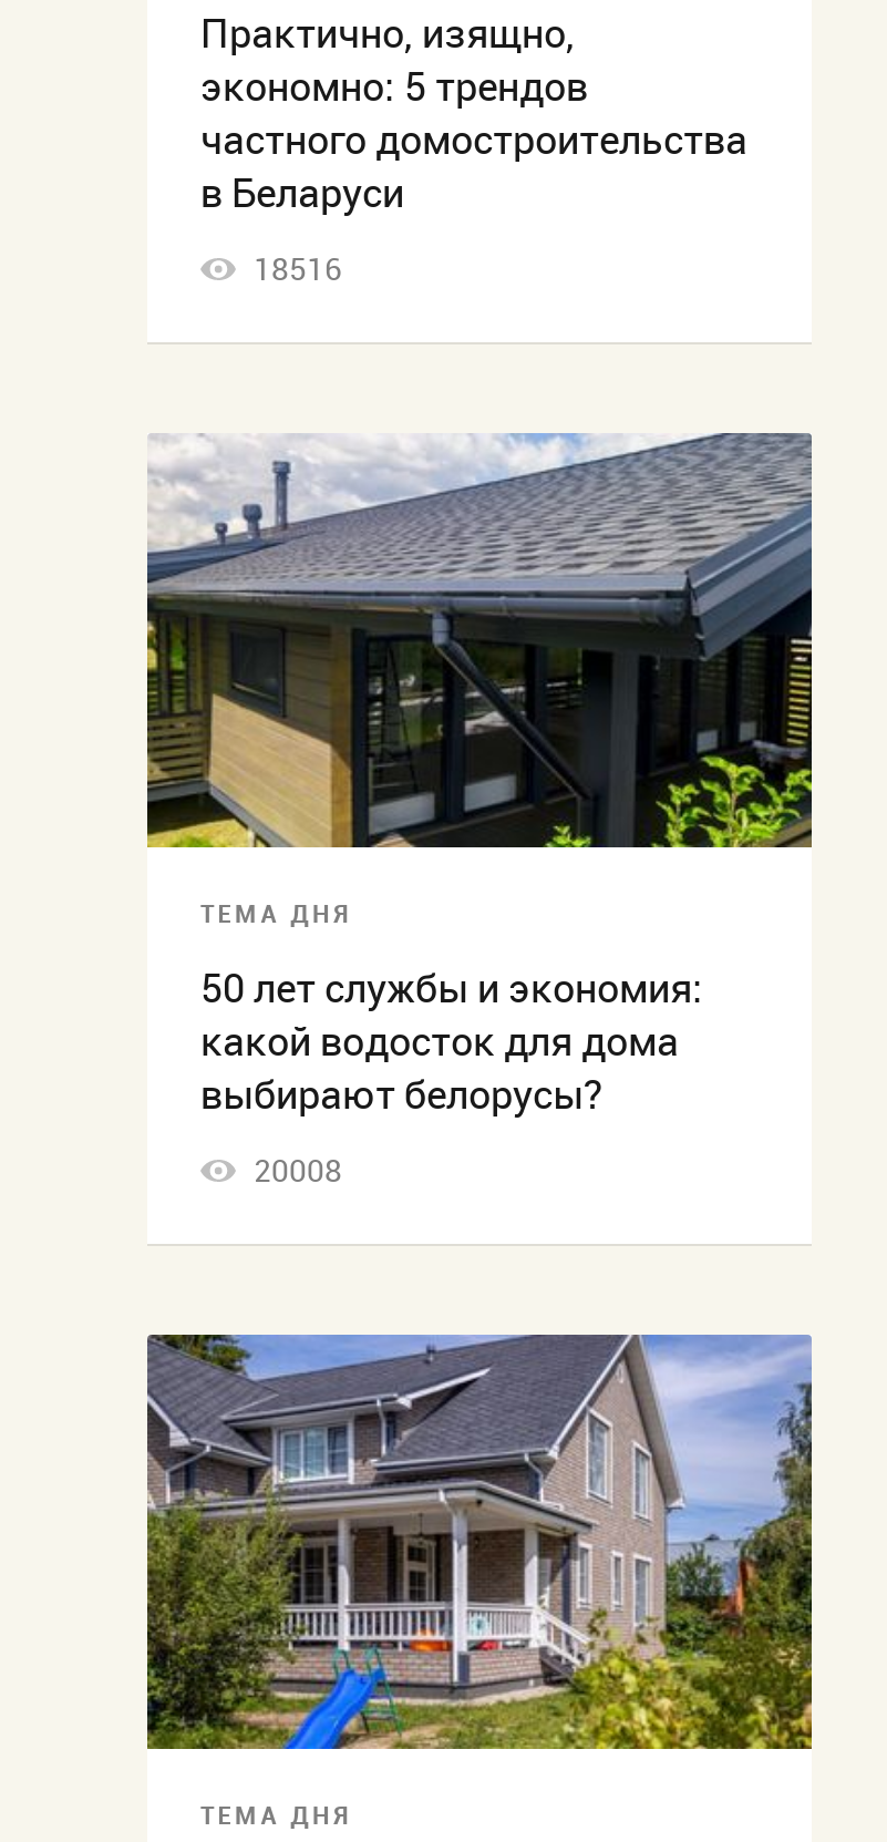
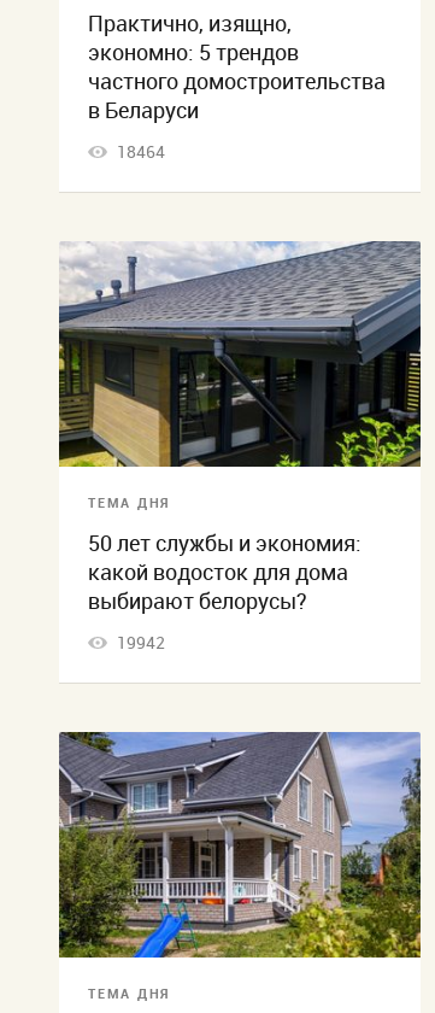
- 18516
+ 18464

- 20008
+ 19942
